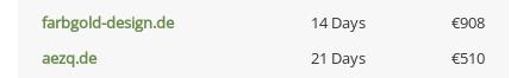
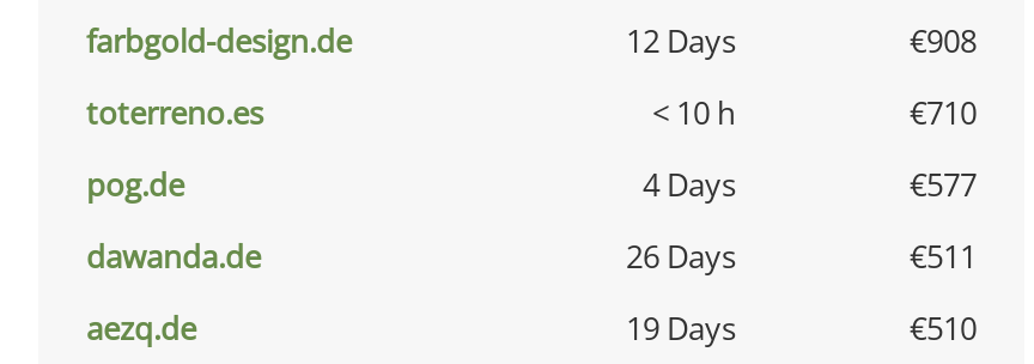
- 14 Days
+ 12 Days

+ toterreno.es
+ < 10 h
+ €710
+ pog.de
+ 4 Days
+ €577
+ dawanda.de
+ 26 Days
+ €511

- 21 Days
+ 19 Days
